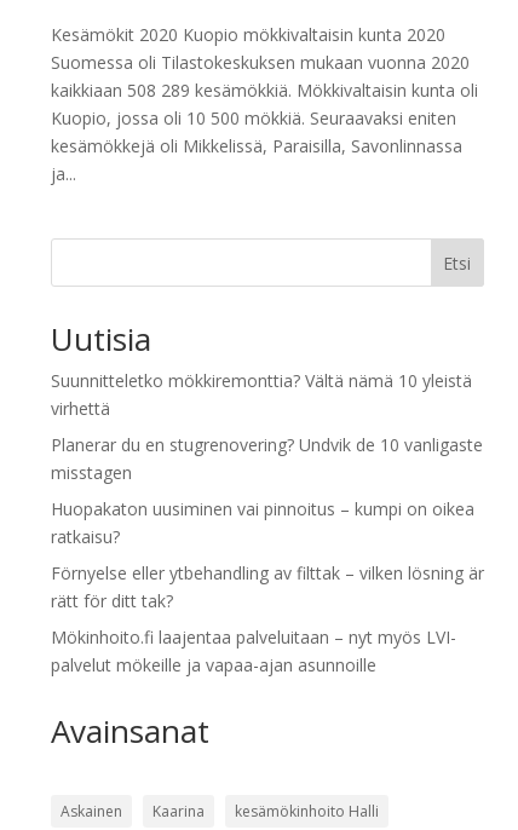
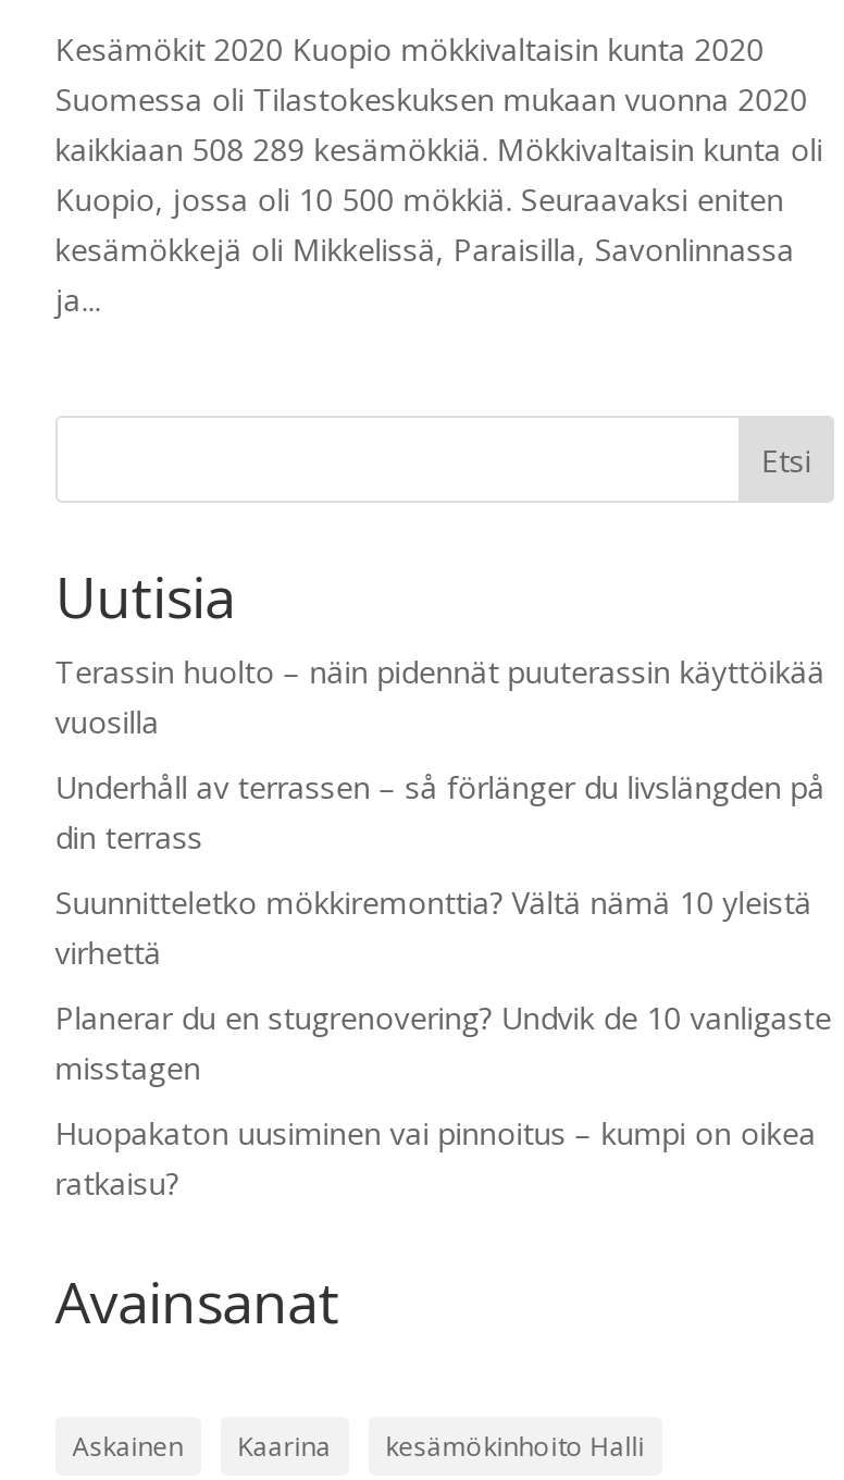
+ Terassin huolto – näin pidennät puuterassin käyttöikää
+ vuosilla
+ Underhåll av terrassen – så förlänger du livslängden på
+ din terrass

moved down: Suunnitteletko mökkiremonttia? Vältä nämä 10 yleistä | virhettä | Planerar du en stugrenovering? Undvik de 10 vanligaste | misstagen | Huopakaton uusiminen vai pinnoitus – kumpi on oikea | ratkaisu?

- Förnyelse eller ytbehandling av filttak – vilken lösning är
- rätt för ditt tak?
- Mökinhoito.fi laajentaa palveluitaan – nyt myös LVI-
- palvelut mökeille ja vapaa-ajan asunnoille
